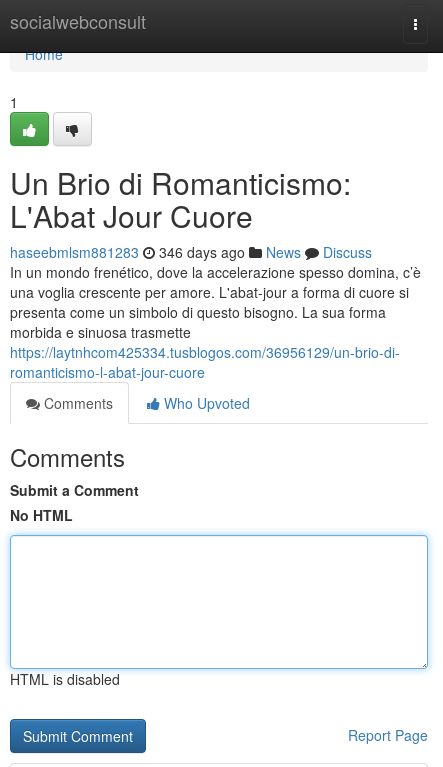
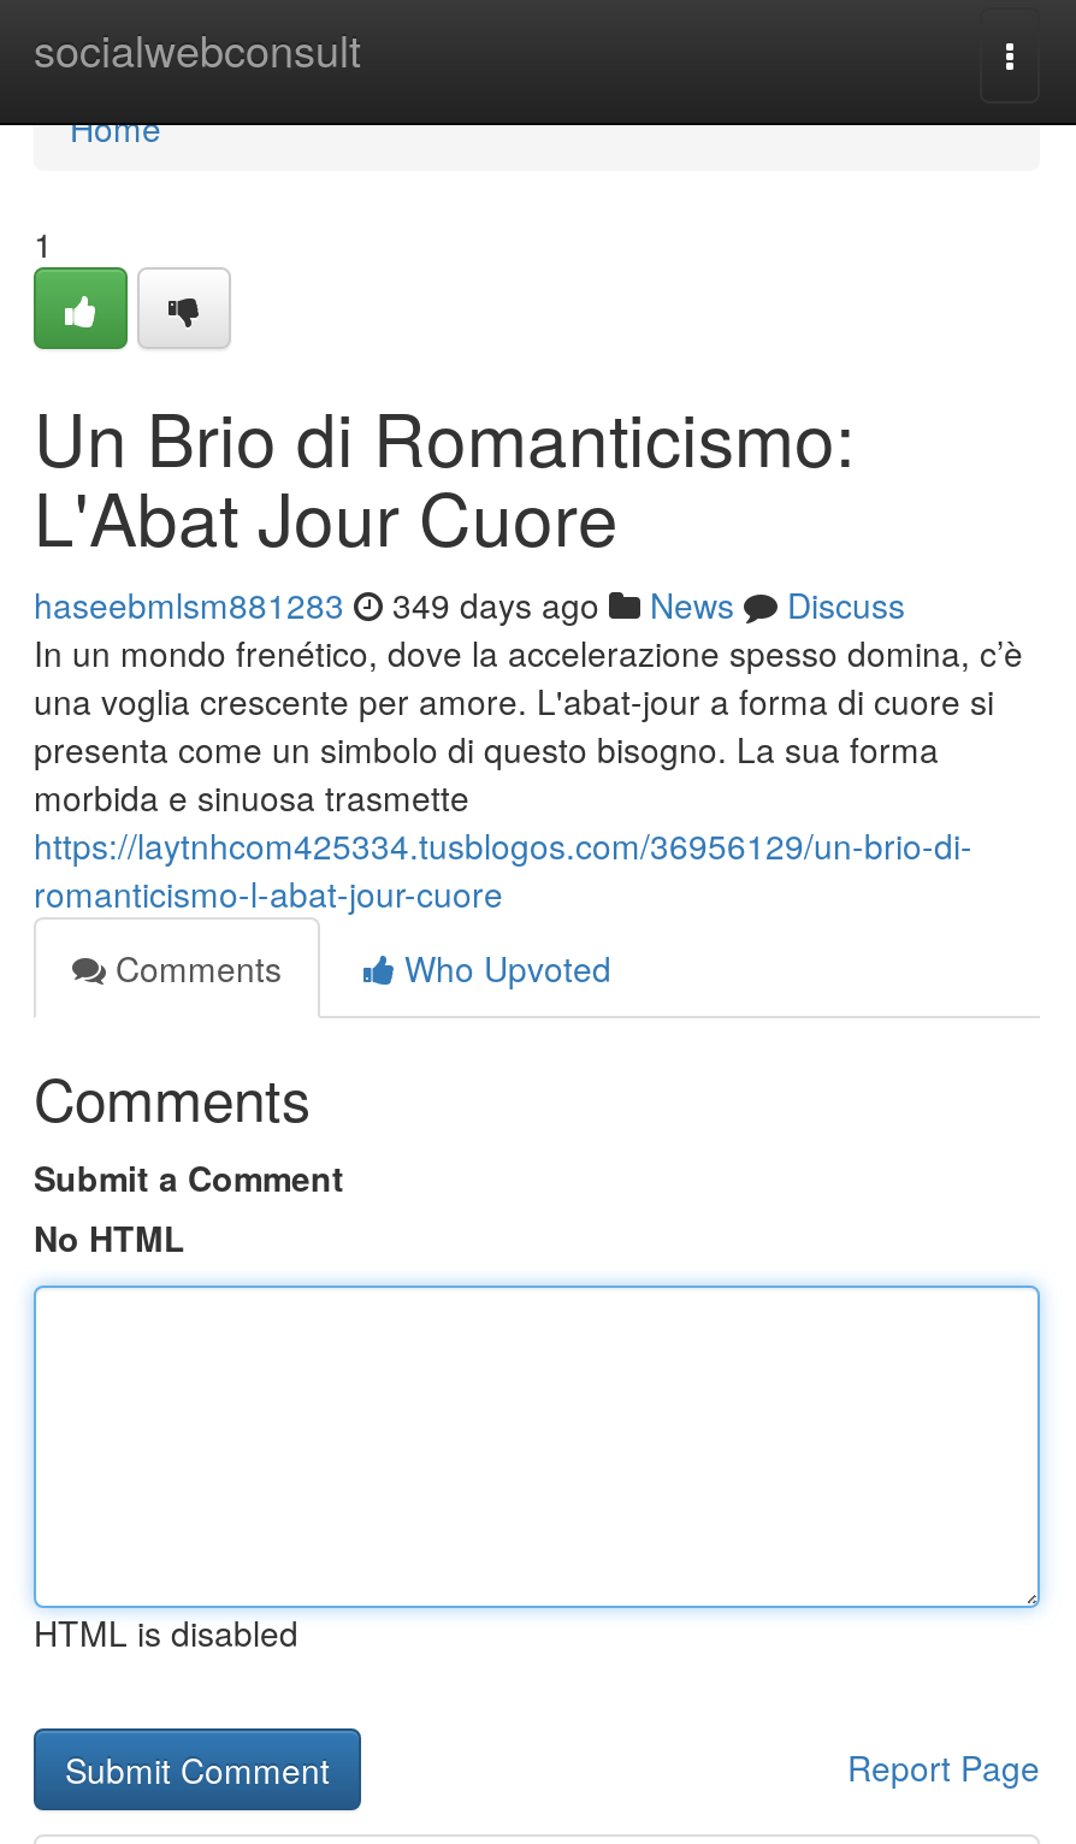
- haseebmlsm881283 346 days ago News Discuss
+ haseebmlsm881283 349 days ago News Discuss
